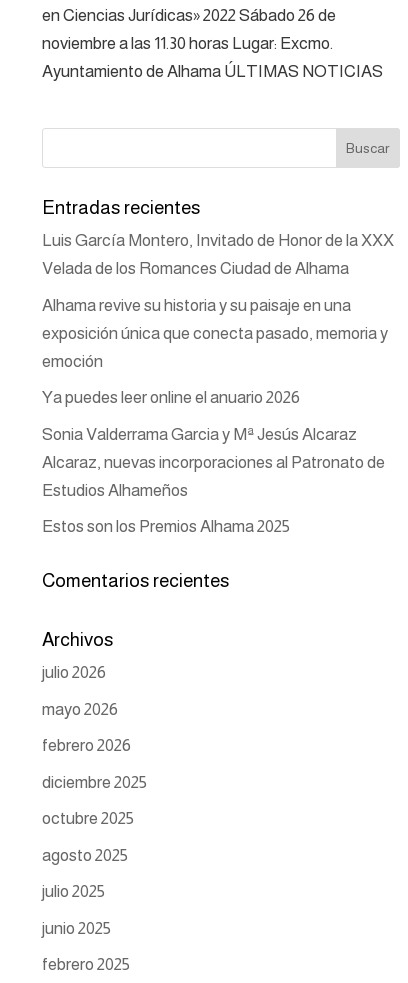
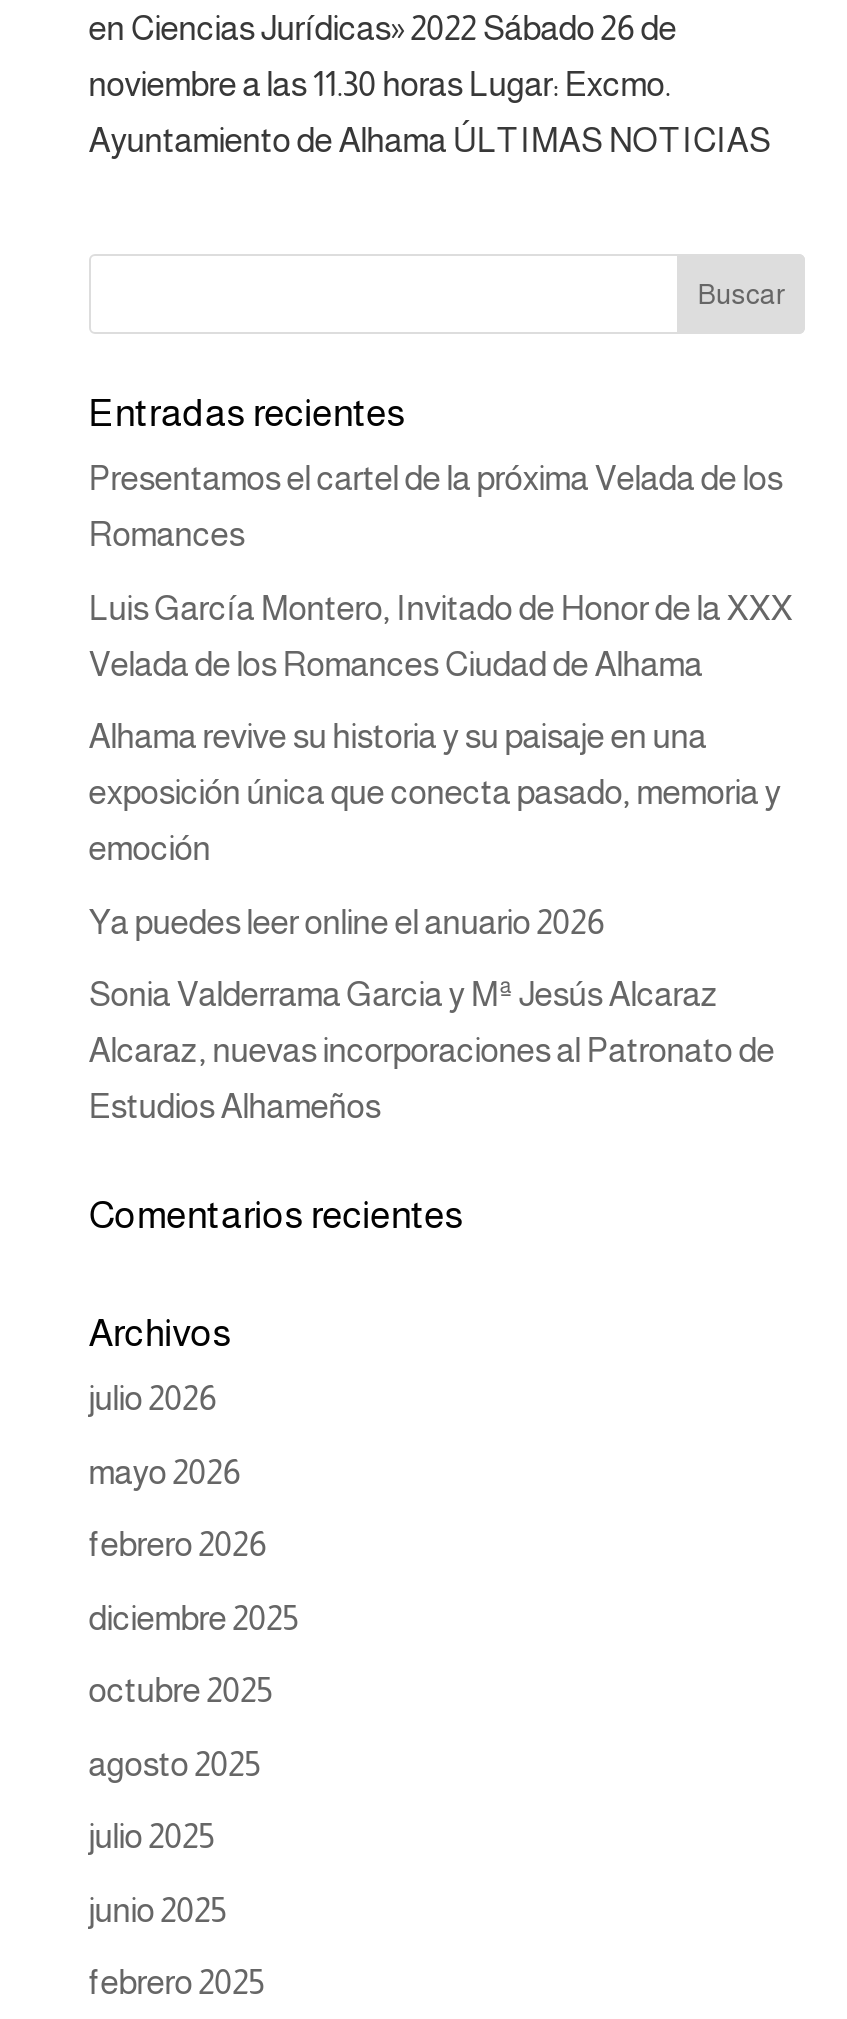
+ Presentamos el cartel de la próxima Velada de los
+ Romances

moved down: Luis García Montero, Invitado de Honor de la XXX | Velada de los Romances Ciudad de Alhama | Alhama revive su historia y su paisaje en una | ... | Alcaraz, nuevas incorporaciones al Patronato de | Estudios Alhameños

- Estos son los Premios Alhama 2025
